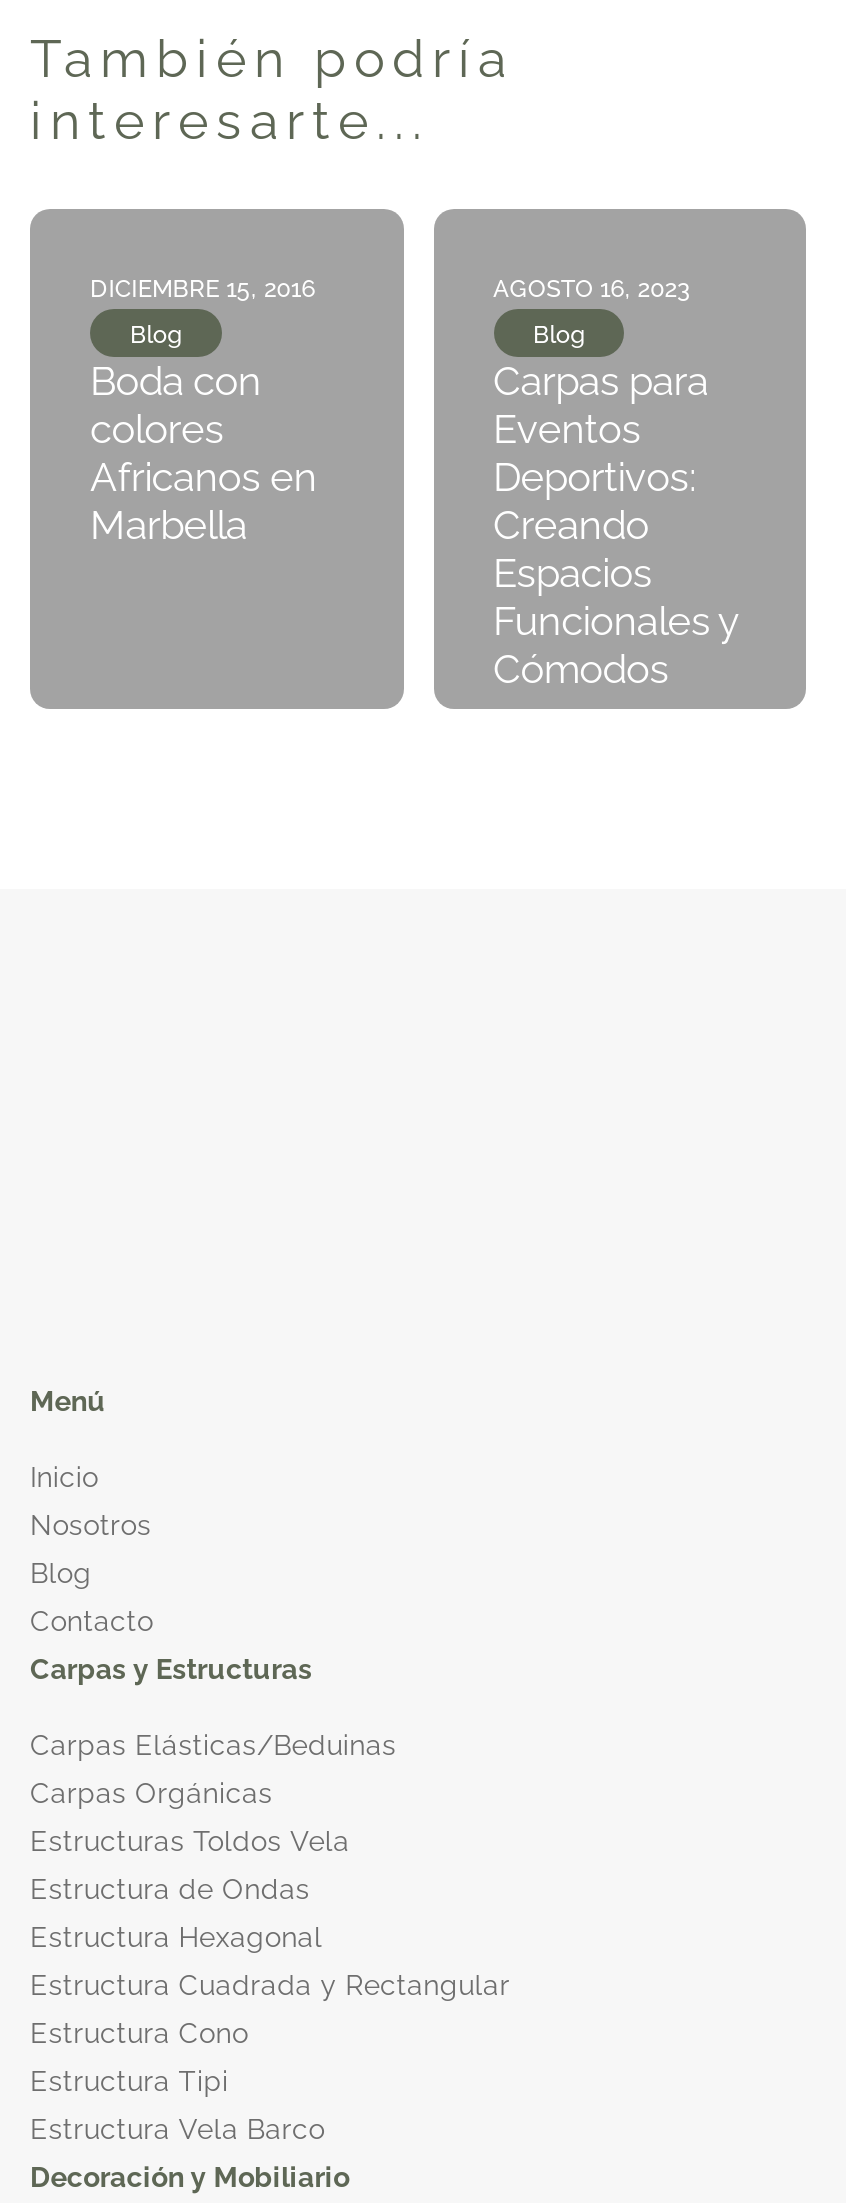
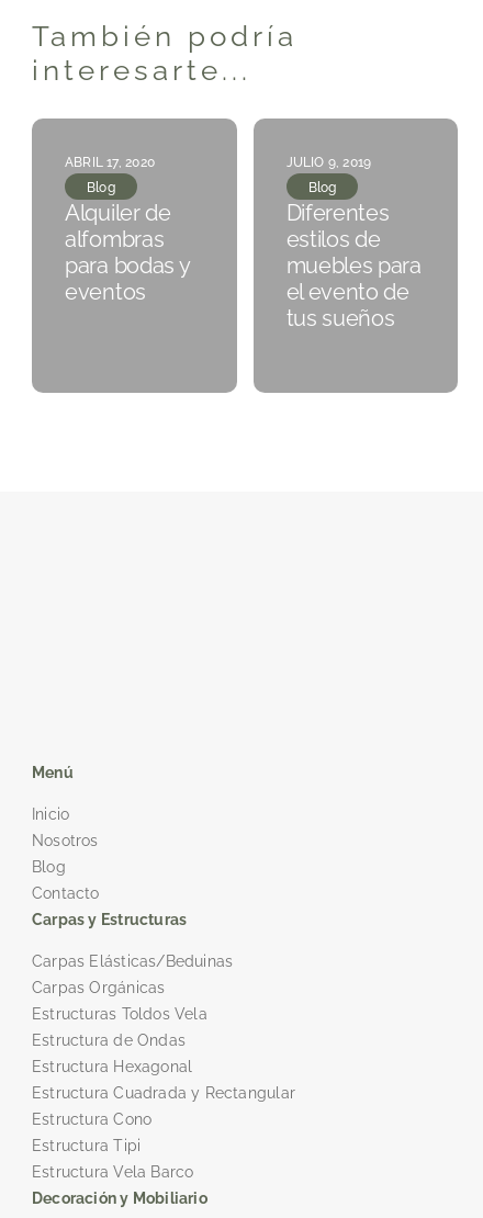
- DICIEMBRE 15, 2016
+ ABRIL 17, 2020

- AGOSTO 16, 2023
+ JULIO 9, 2019

- Boda con
- colores
- Africanos en
- Marbella
+ Alquiler de
+ alfombras
+ para bodas y
+ eventos

- Carpas para
- Eventos
- Deportivos:
- Creando
- Espacios
- Funcionales y
- Cómodos
+ Diferentes
+ estilos de
+ muebles para
+ el evento de
+ tus sueños
